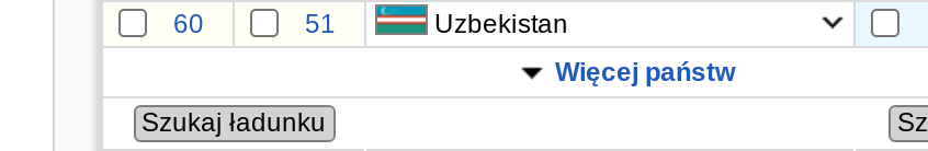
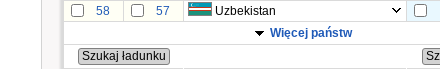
- 60
+ 58

- 51
+ 57
